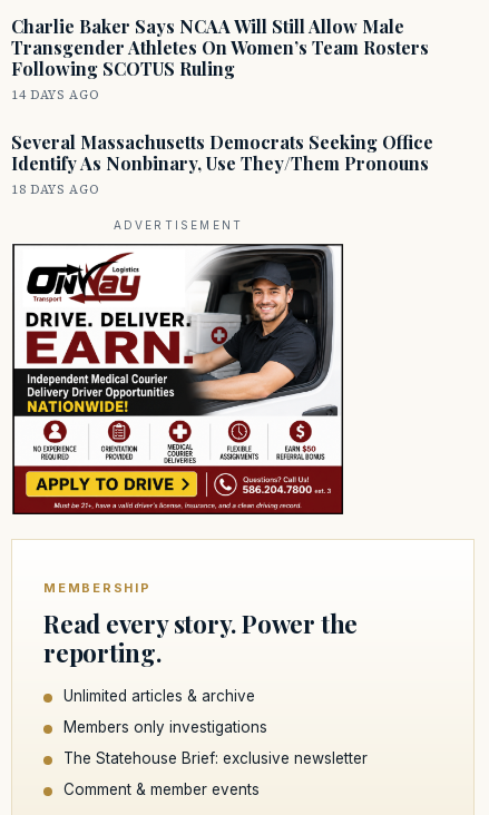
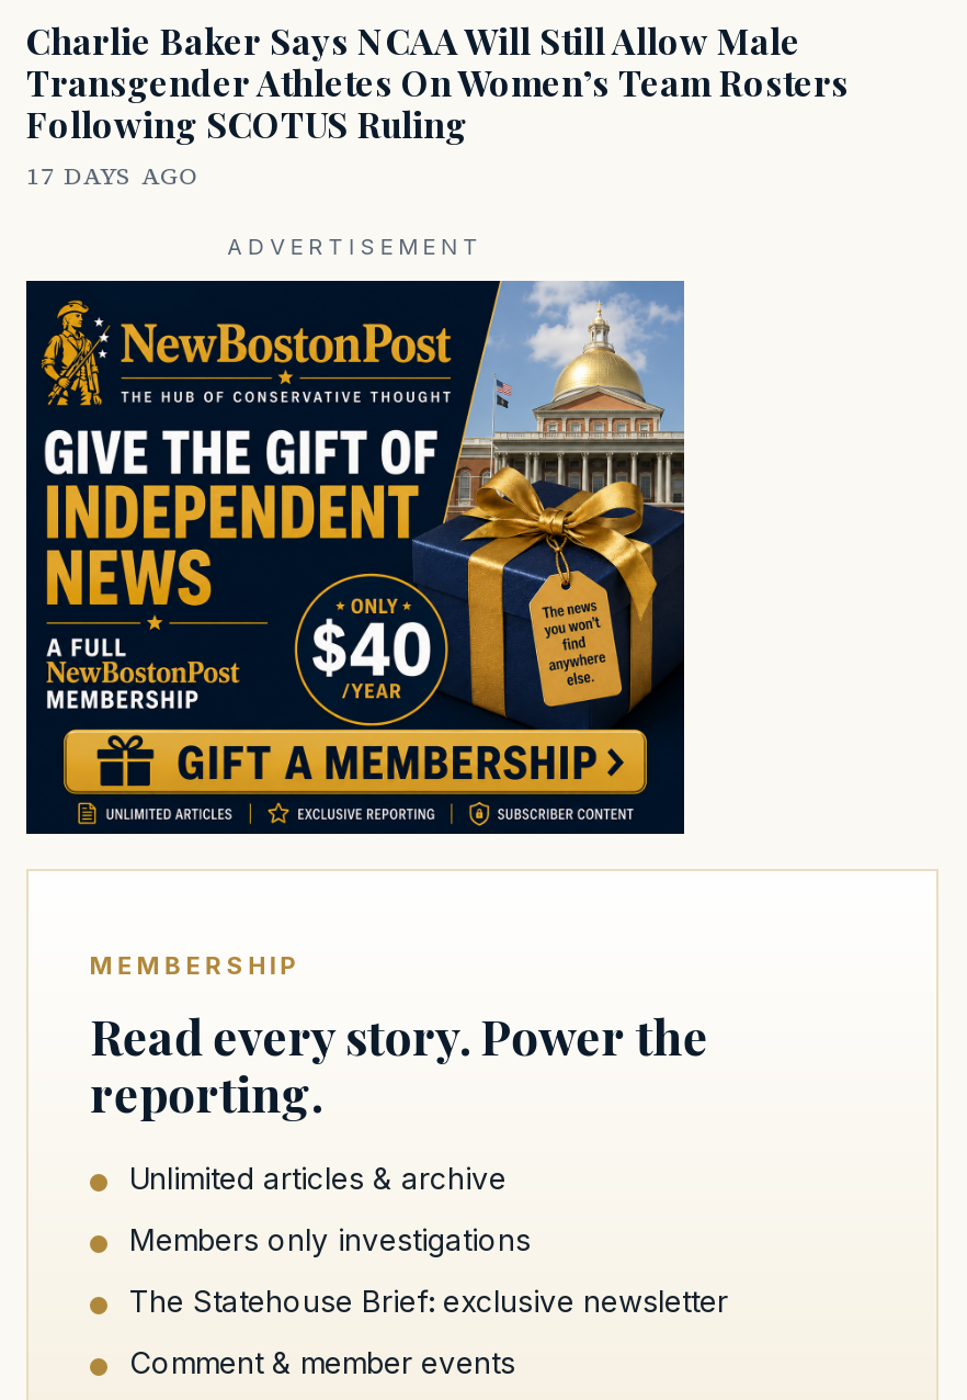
- 14 DAYS AGO
- Several Massachusetts Democrats Seeking Office
- Identify As Nonbinary, Use They/Them Pronouns
- 18 DAYS AGO
+ 17 DAYS AGO

- [image]
+ [image]
